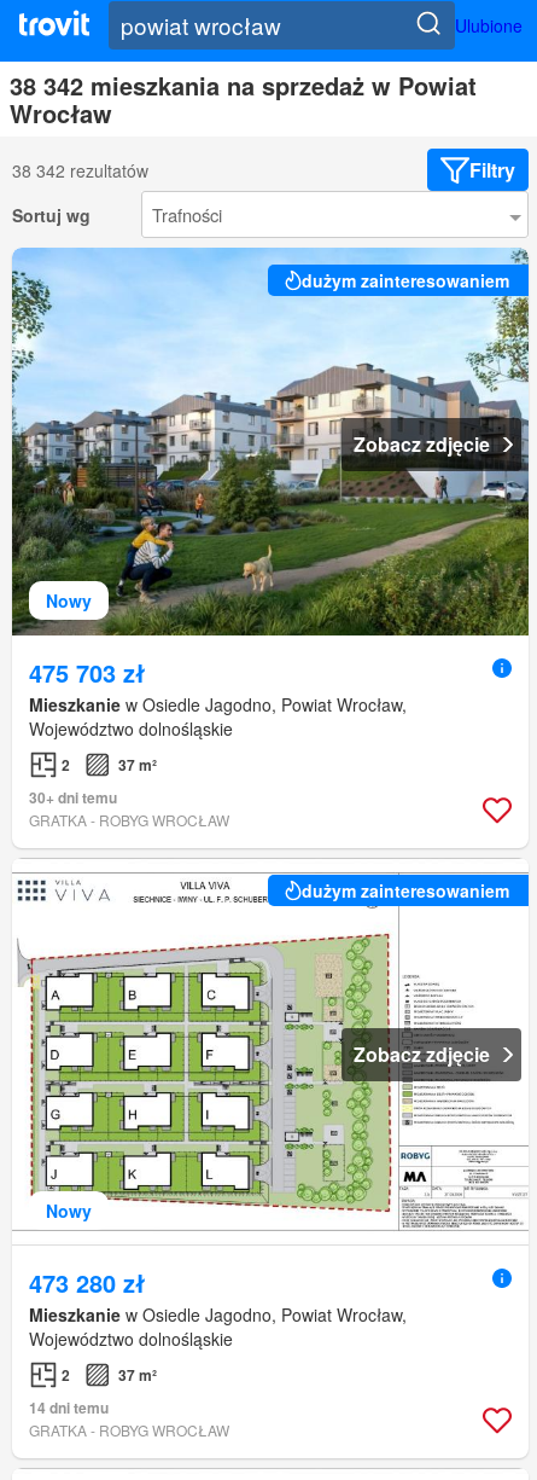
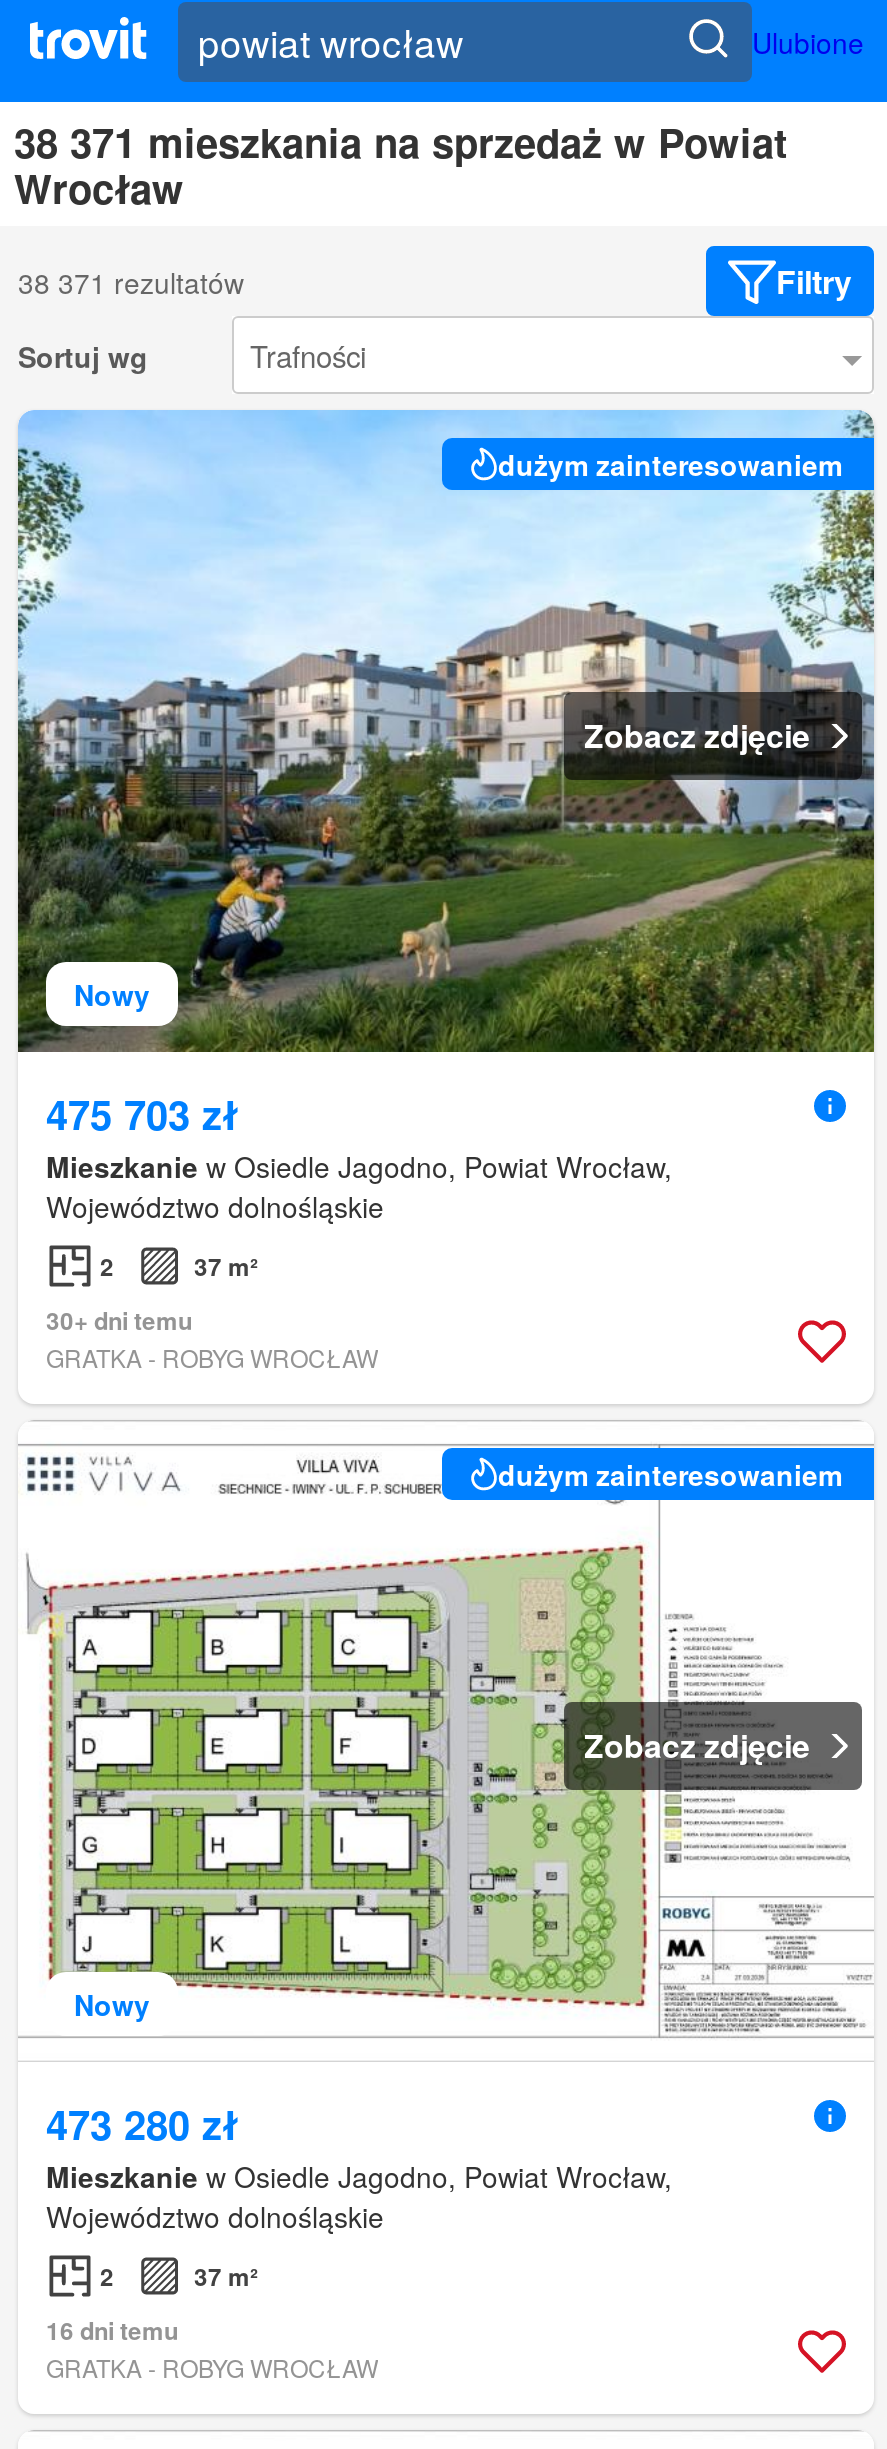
- 38 342 mieszkania na sprzedaż w Powiat
+ 38 371 mieszkania na sprzedaż w Powiat

- 38 342 rezultatów
+ 38 371 rezultatów

- 14 dni temu
+ 16 dni temu
